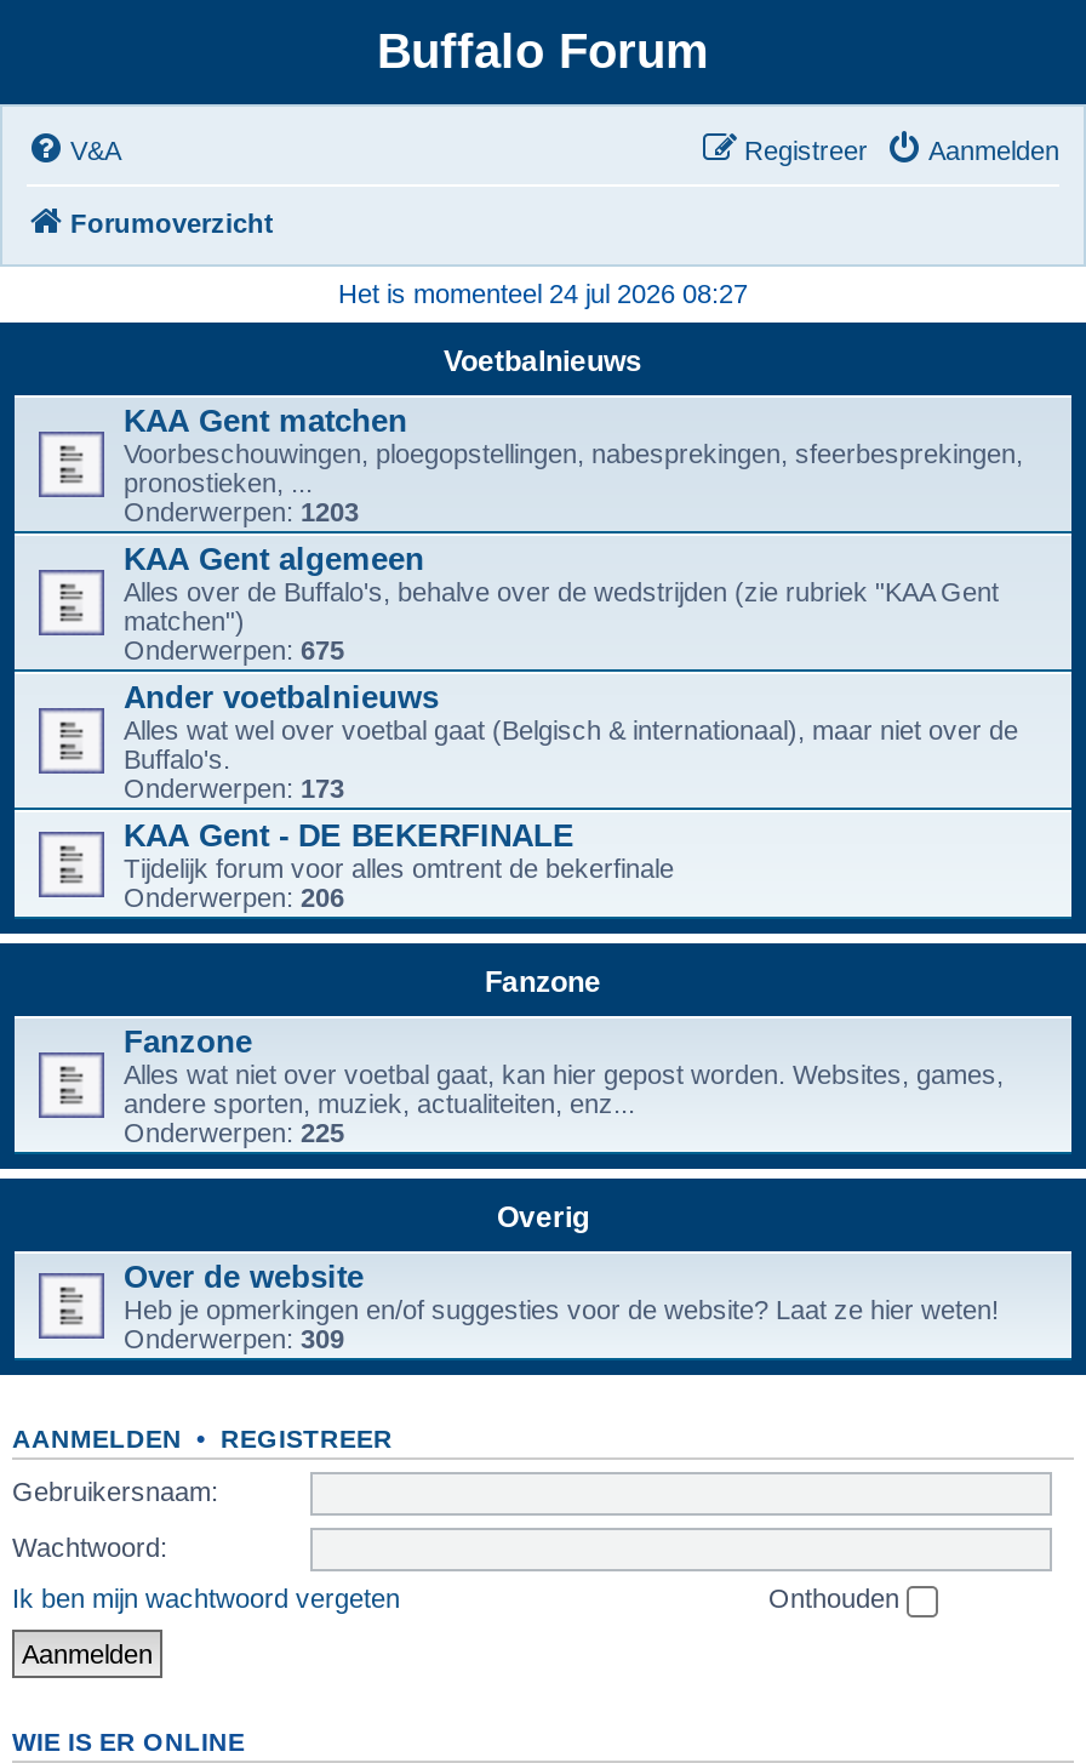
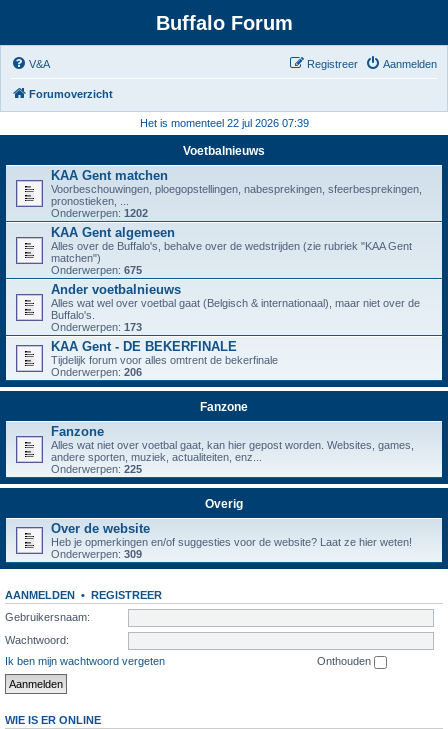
- Het is momenteel 24 jul 2026 08:27
+ Het is momenteel 22 jul 2026 07:39

- Onderwerpen: 1203
+ Onderwerpen: 1202
